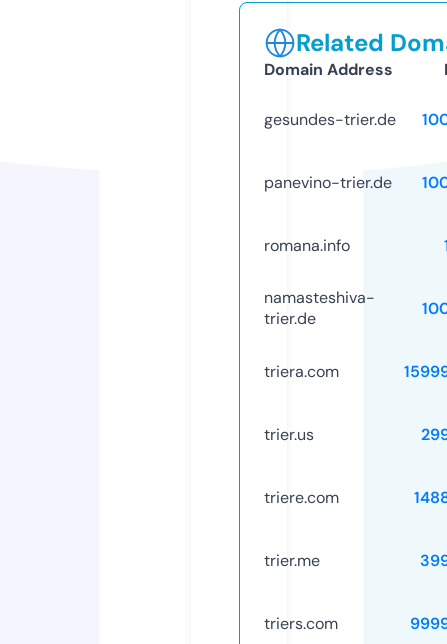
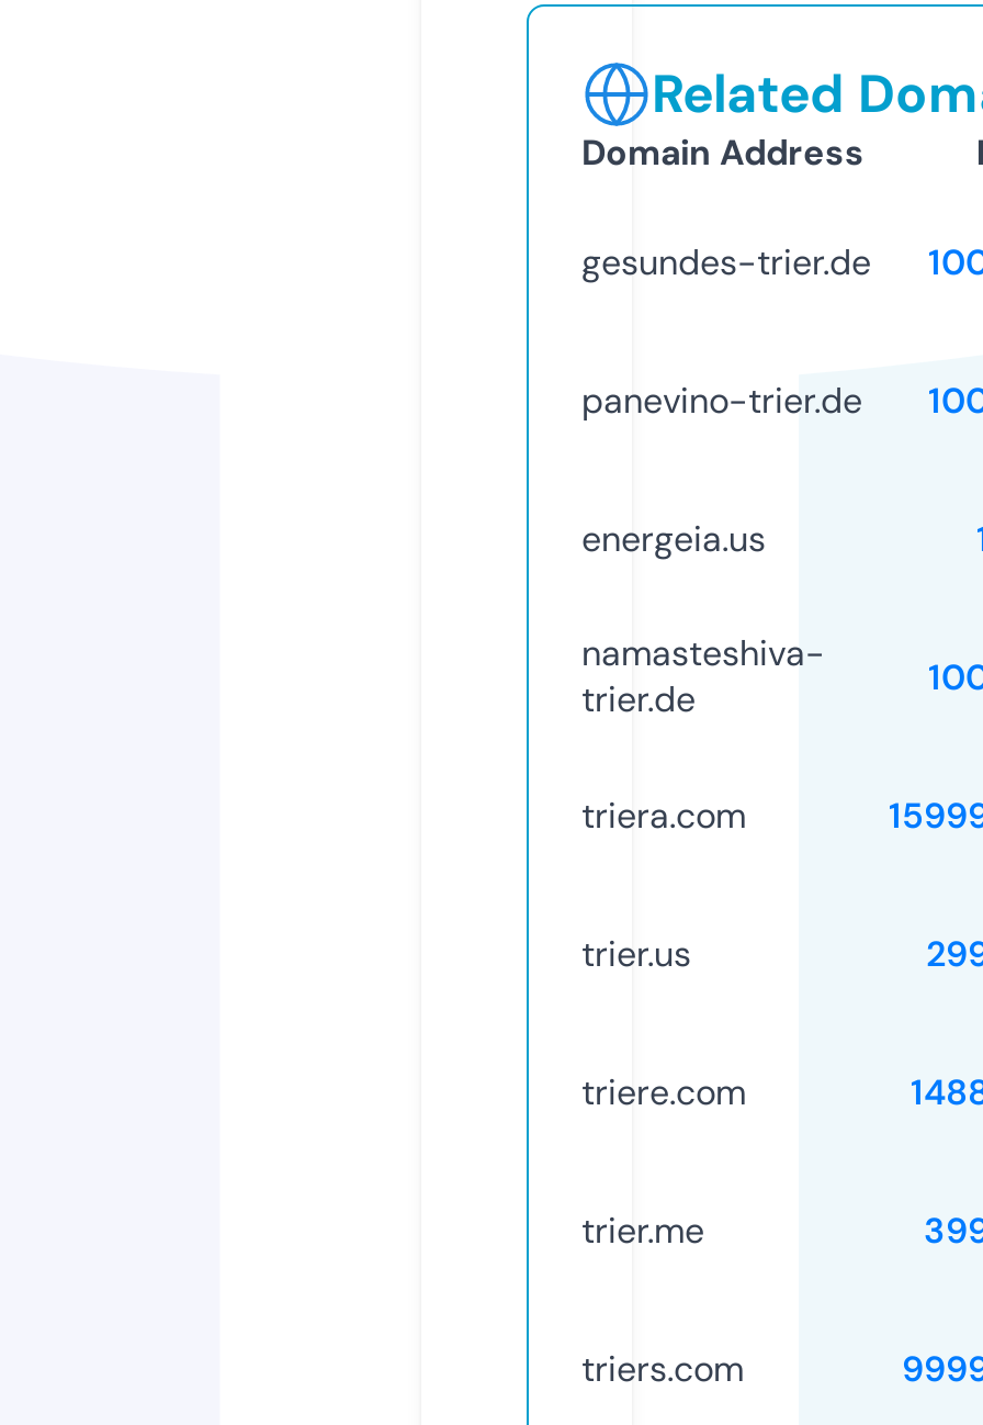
- romana.info
+ energeia.us
